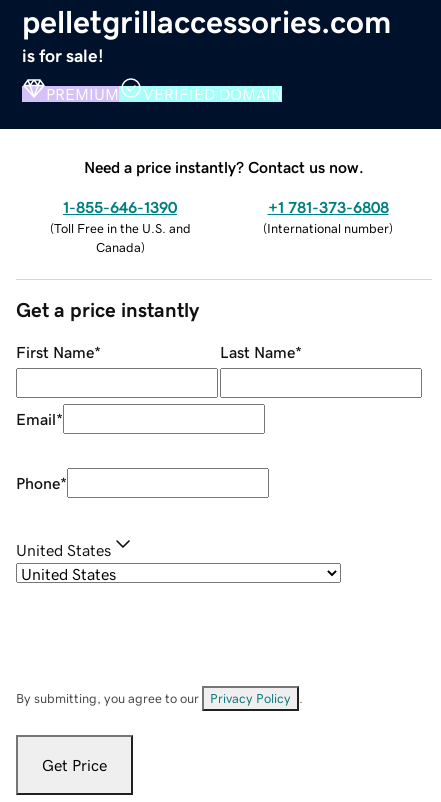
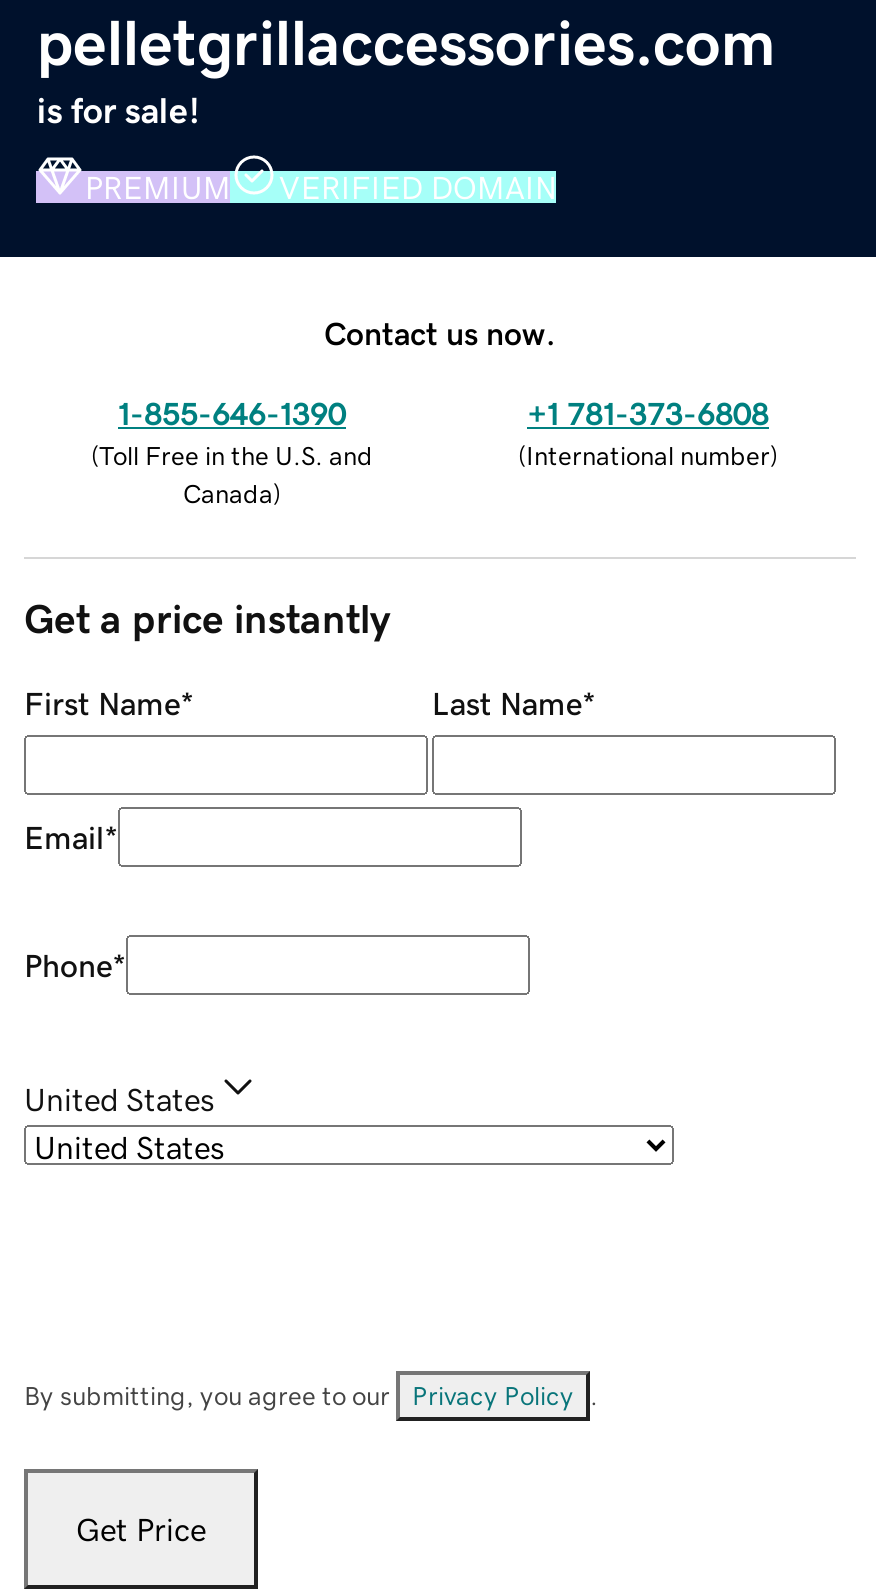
- Need a price instantly? Contact us now.
+ Contact us now.
